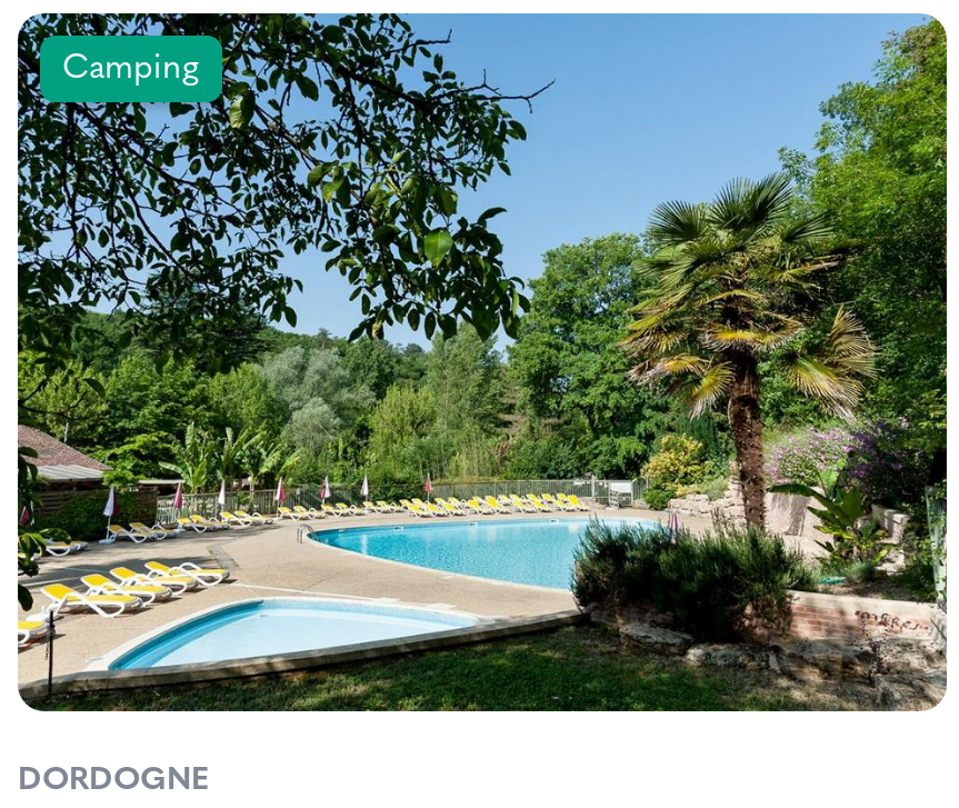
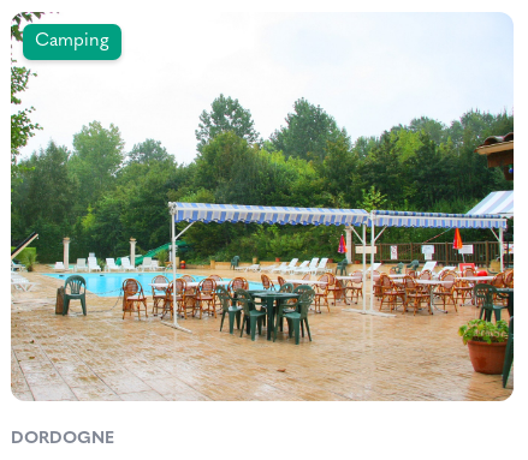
- [image]
+ [image]
